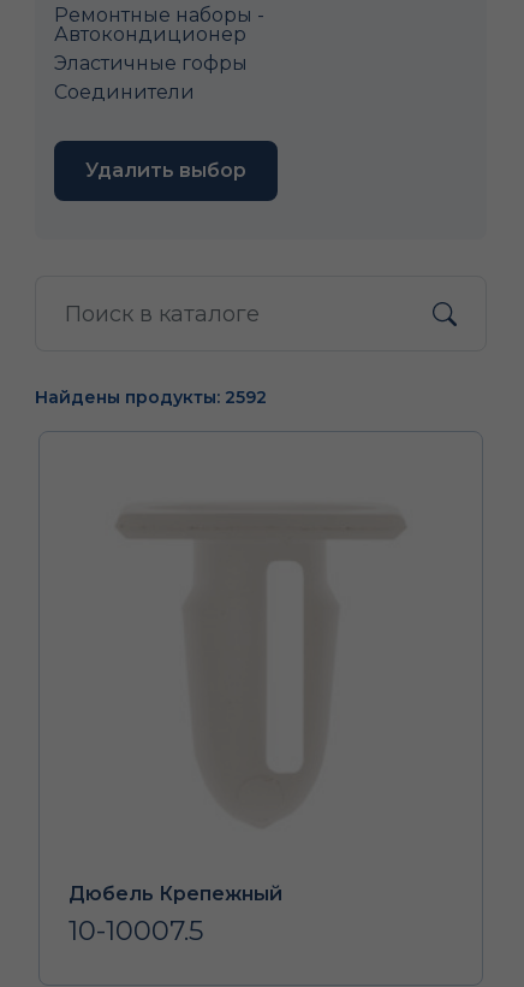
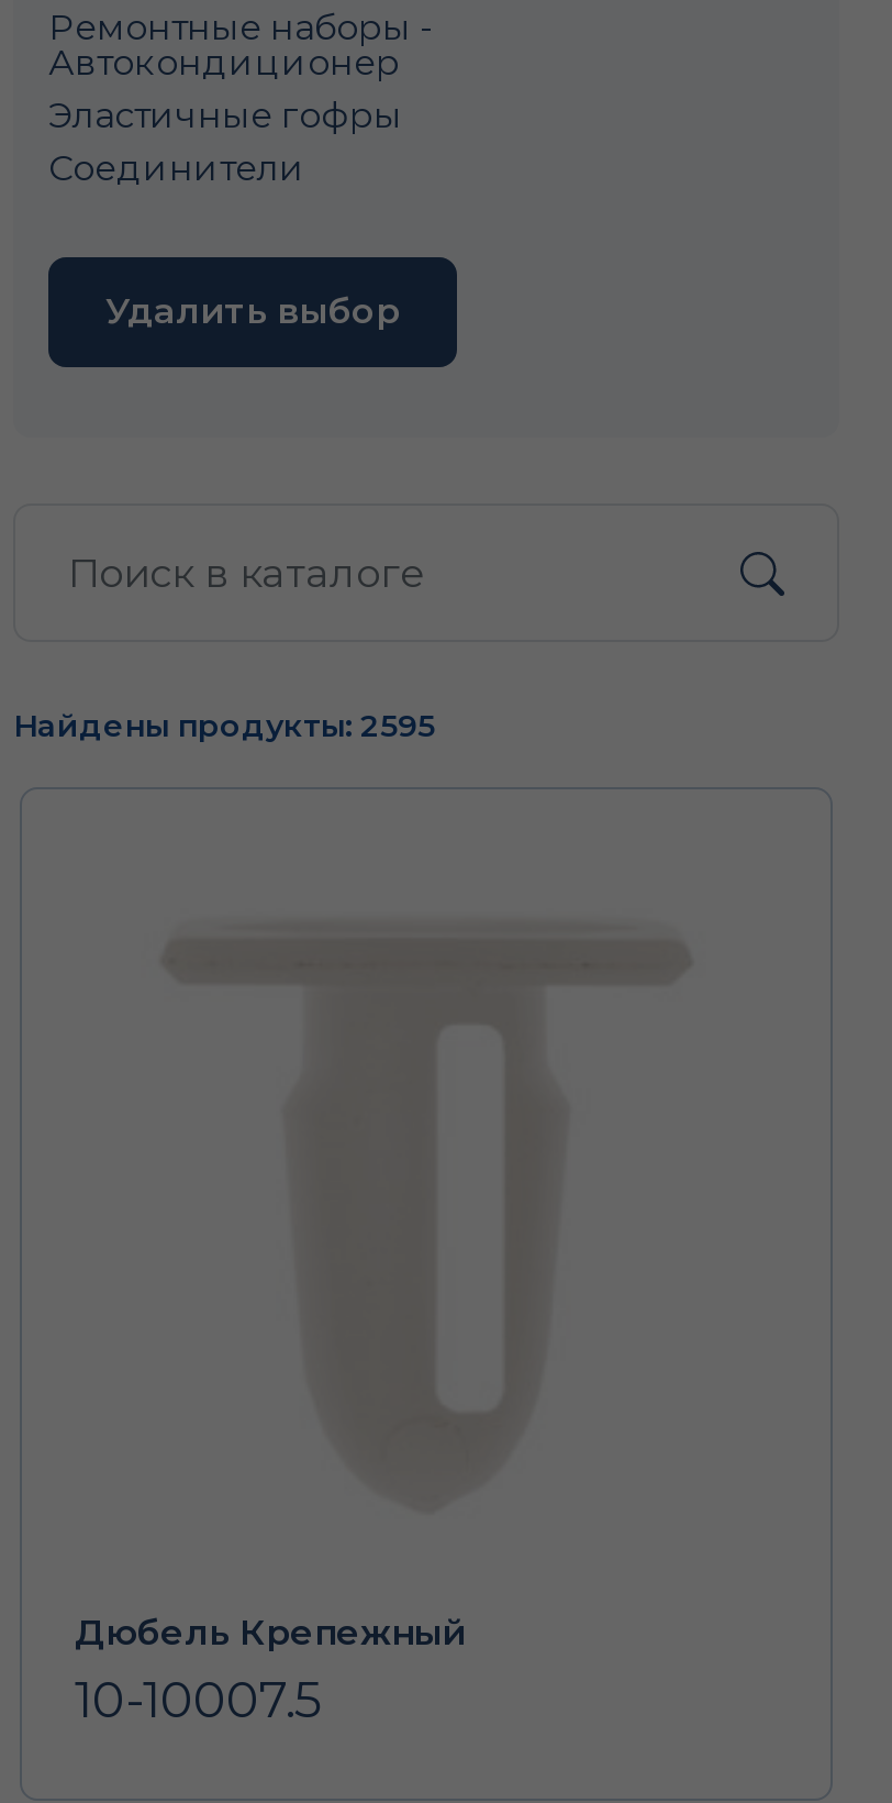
- Найдены продукты: 2592
+ Найдены продукты: 2595
